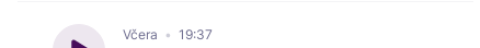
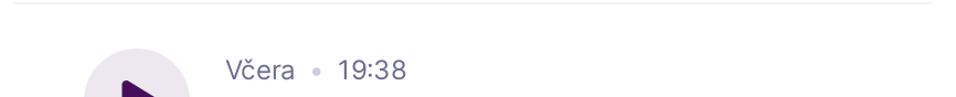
- Včera 19:37
+ Včera 19:38
